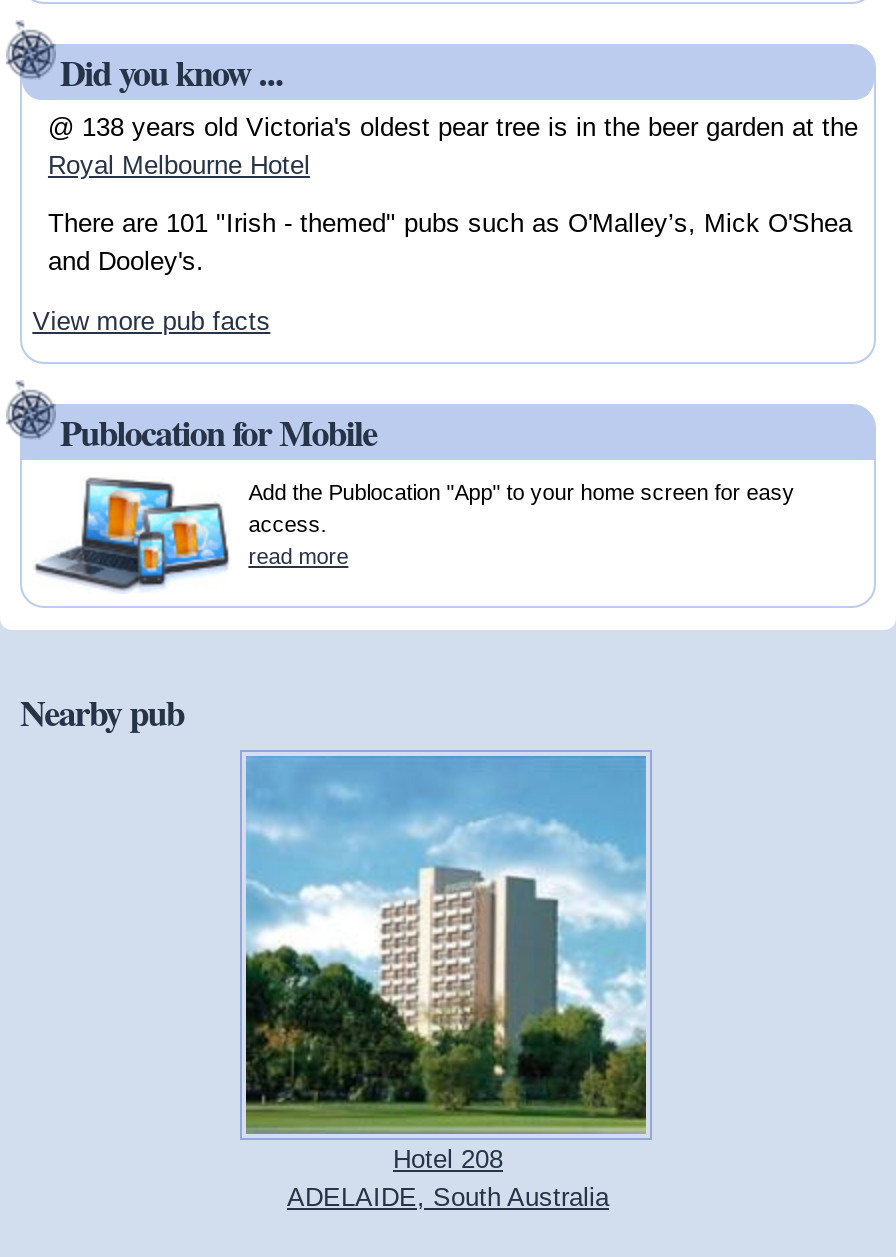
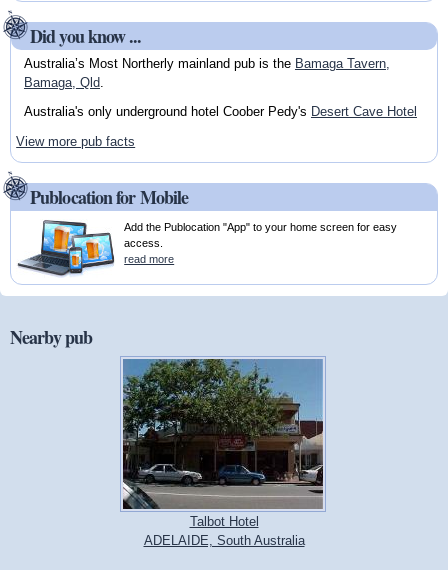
- @ 138 years old Victoria's oldest pear tree is in the beer garden at the
- Royal Melbourne Hotel
+ Australia’s Most Northerly mainland pub is the Bamaga Tavern,
+ Bamaga, Qld.

- There are 101 "Irish - themed" pubs such as O'Malley’s, Mick O'Shea
- and Dooley's.
+ Australia's only underground hotel Coober Pedy's Desert Cave Hotel

- [image]
- Hotel 208
+ [image]
+ Talbot Hotel
